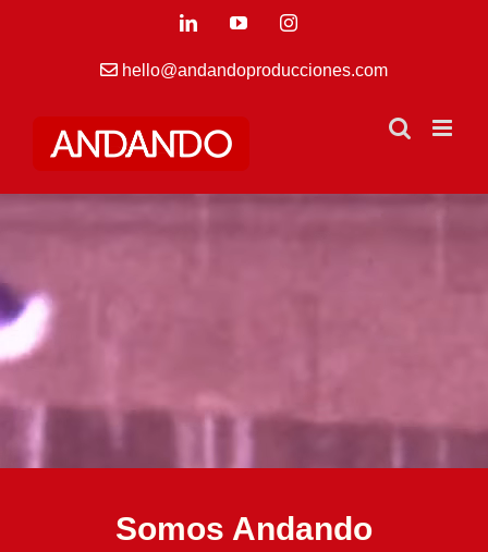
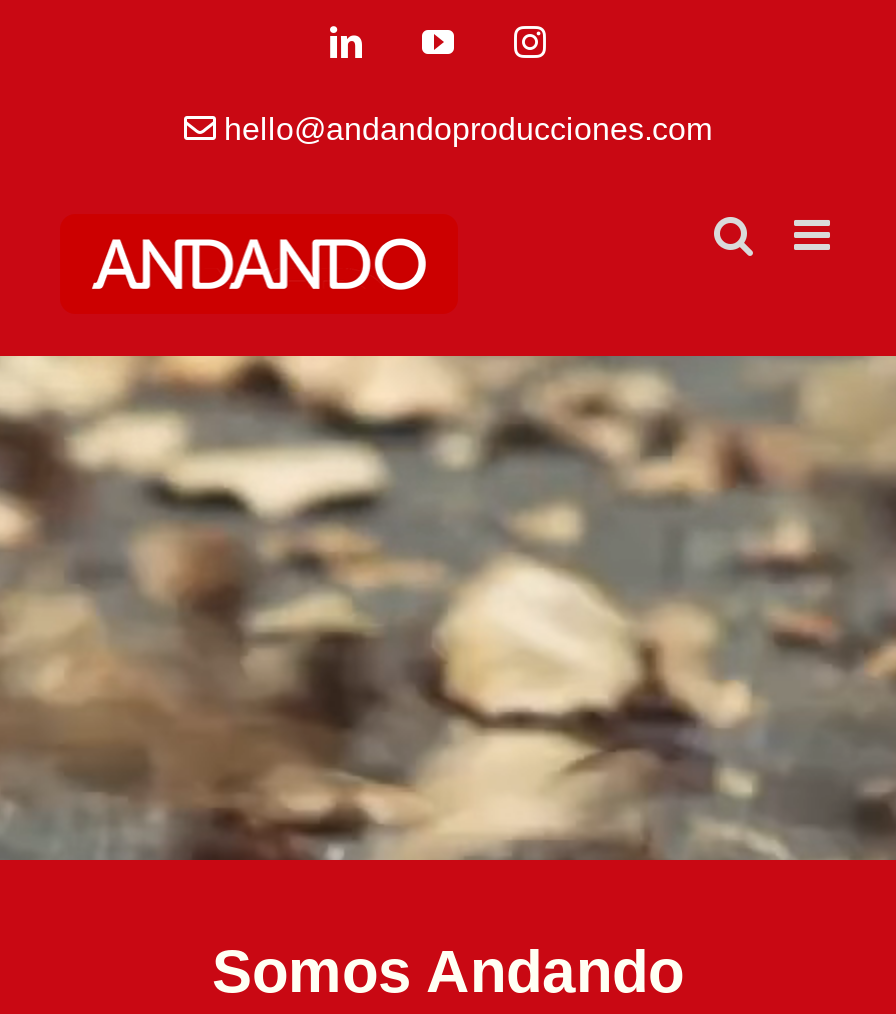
- [image]
+ [image]
